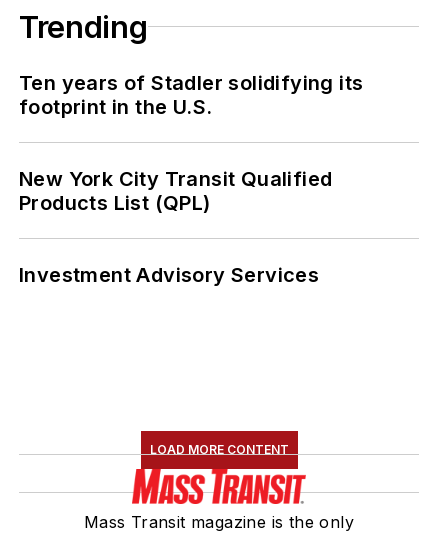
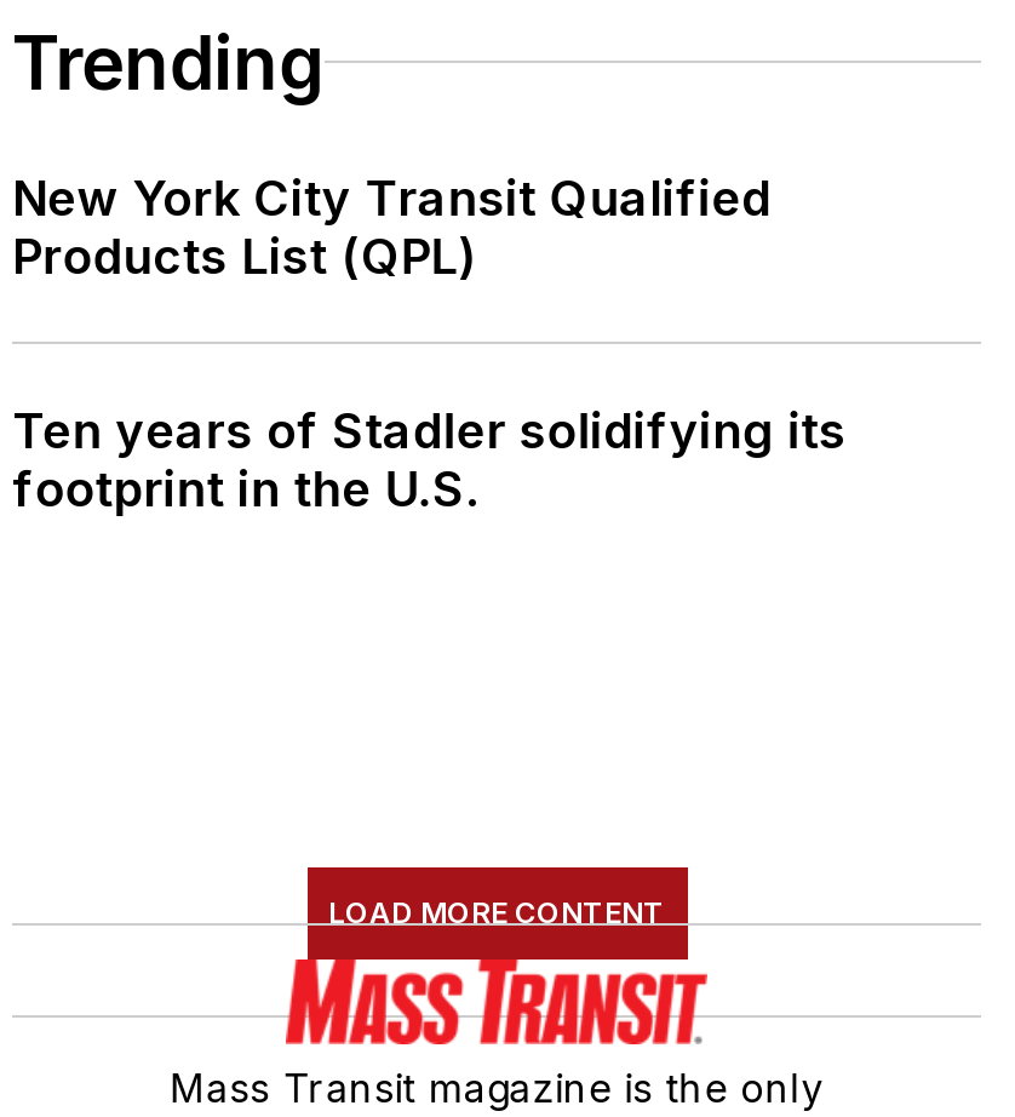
moved down: Ten years of Stadler solidifying its | footprint in the U.S.

moved up: New York City Transit Qualified | Products List (QPL)

- Investment Advisory Services
